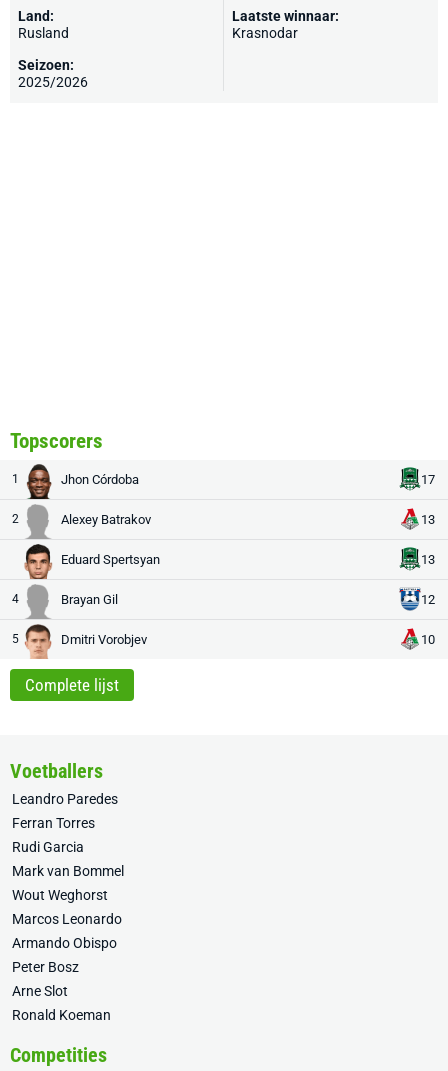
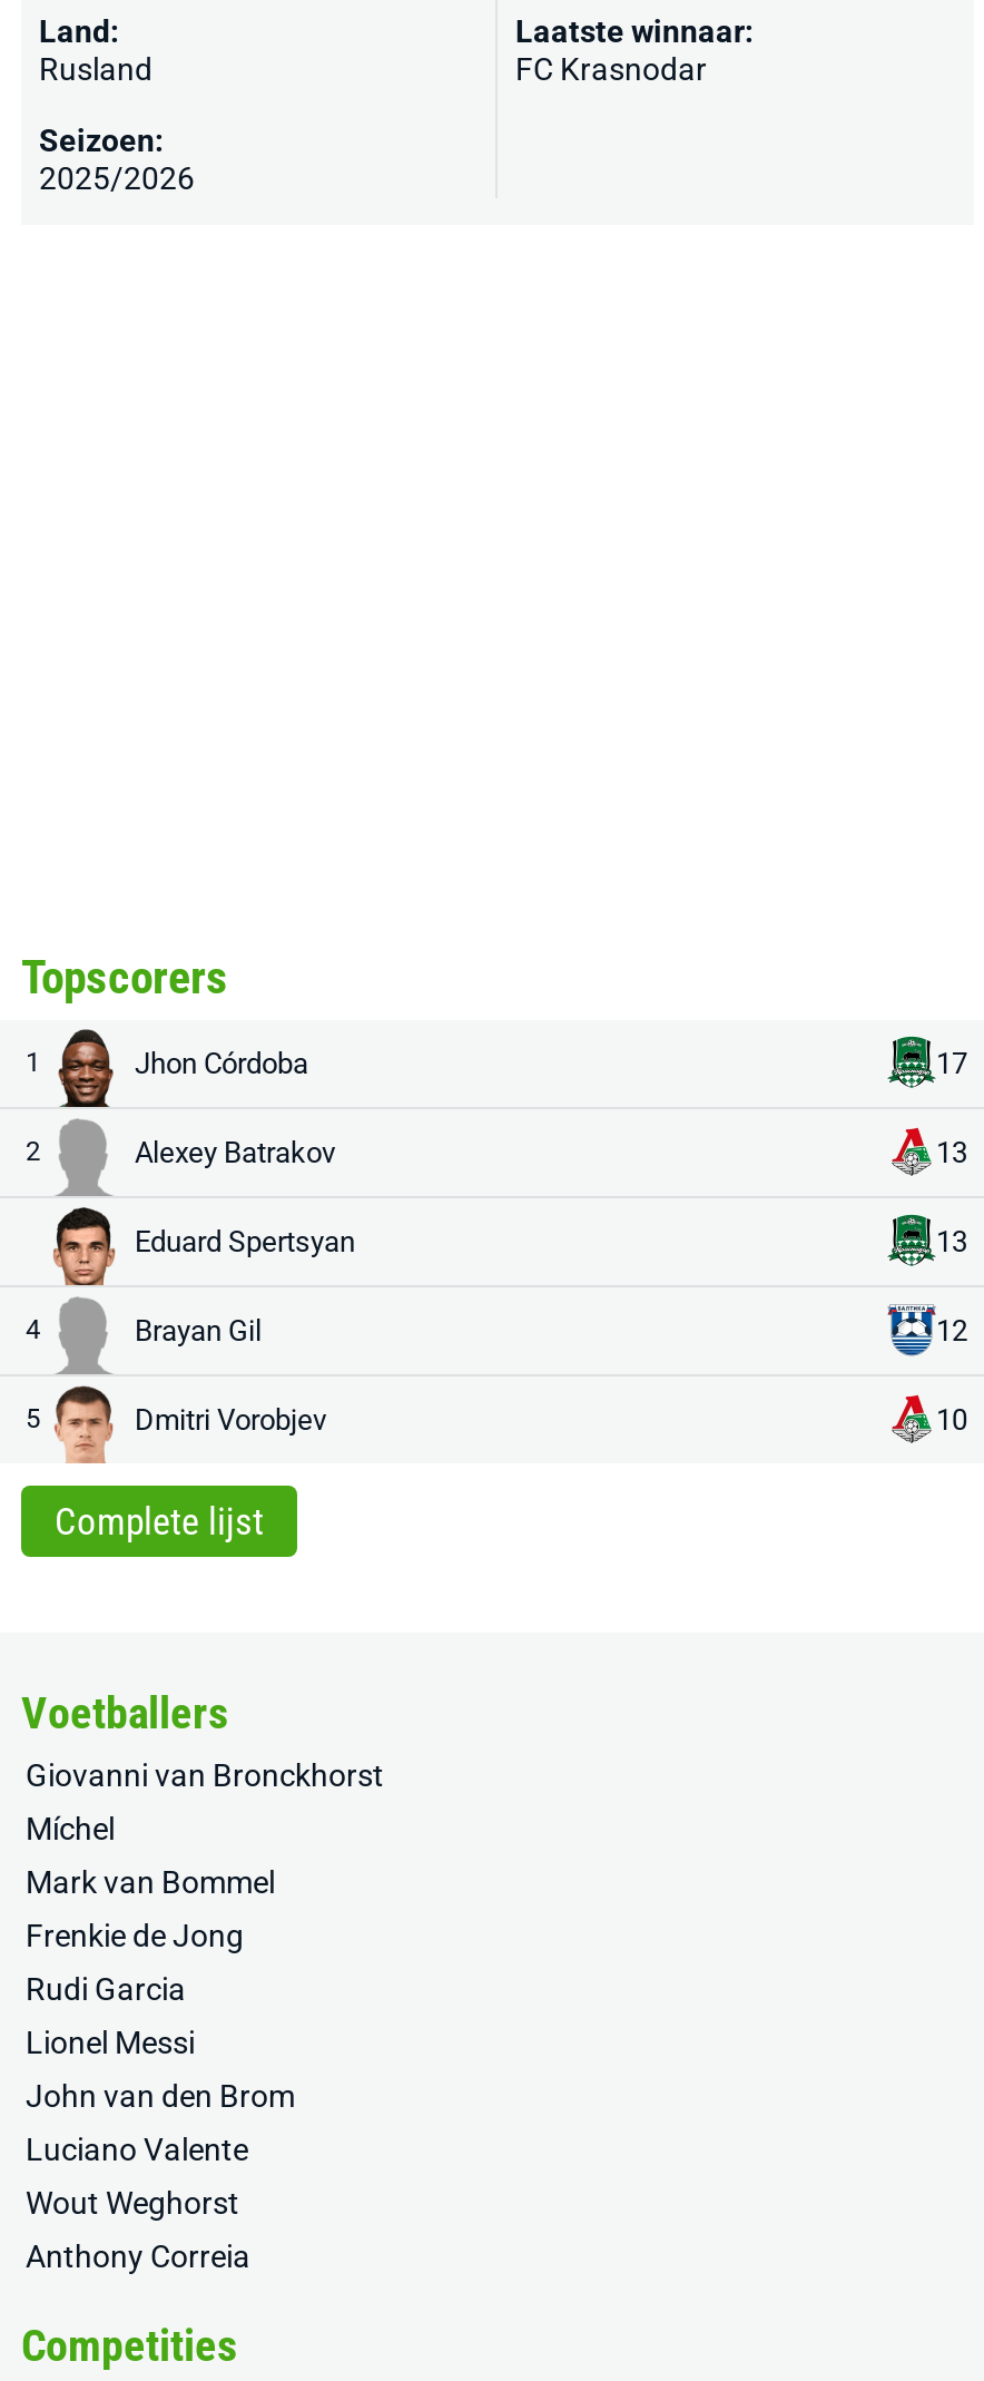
- Krasnodar
+ FC Krasnodar

- Leandro Paredes
- Ferran Torres
+ Giovanni van Bronckhorst
+ Míchel
+ Frenkie de Jong

moved down: Rudi Garcia

+ Lionel Messi
+ John van den Brom
+ Luciano Valente

moved up: Mark van Bommel

moved down: Wout Weghorst

- Marcos Leonardo
- Armando Obispo
- Peter Bosz
- Arne Slot
- Ronald Koeman
+ Anthony Correia
